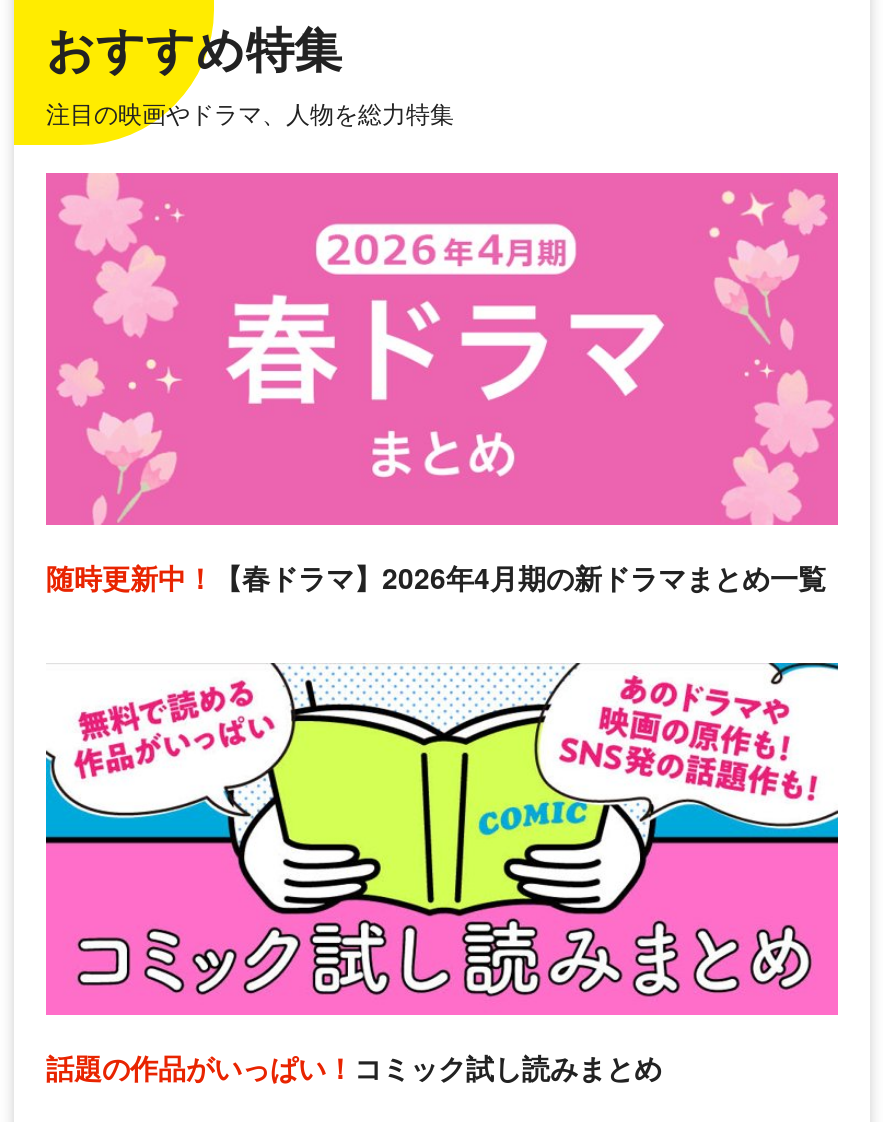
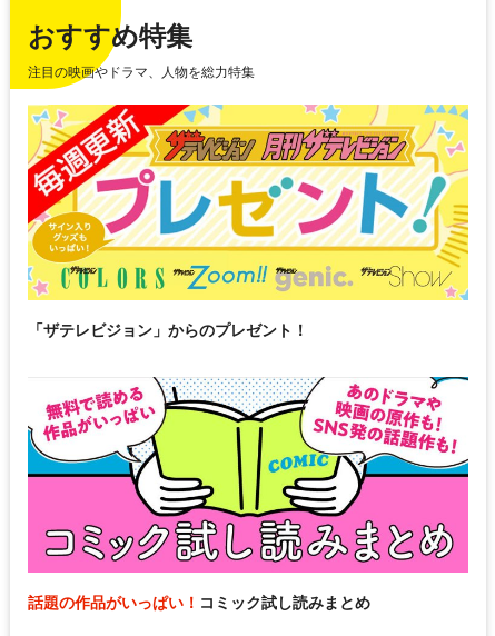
- [image]
- 随時更新中！【春ドラマ】2026年4月期の新ドラマまとめ一覧
+ [image]
+ 「ザテレビジョン」からのプレゼント！
